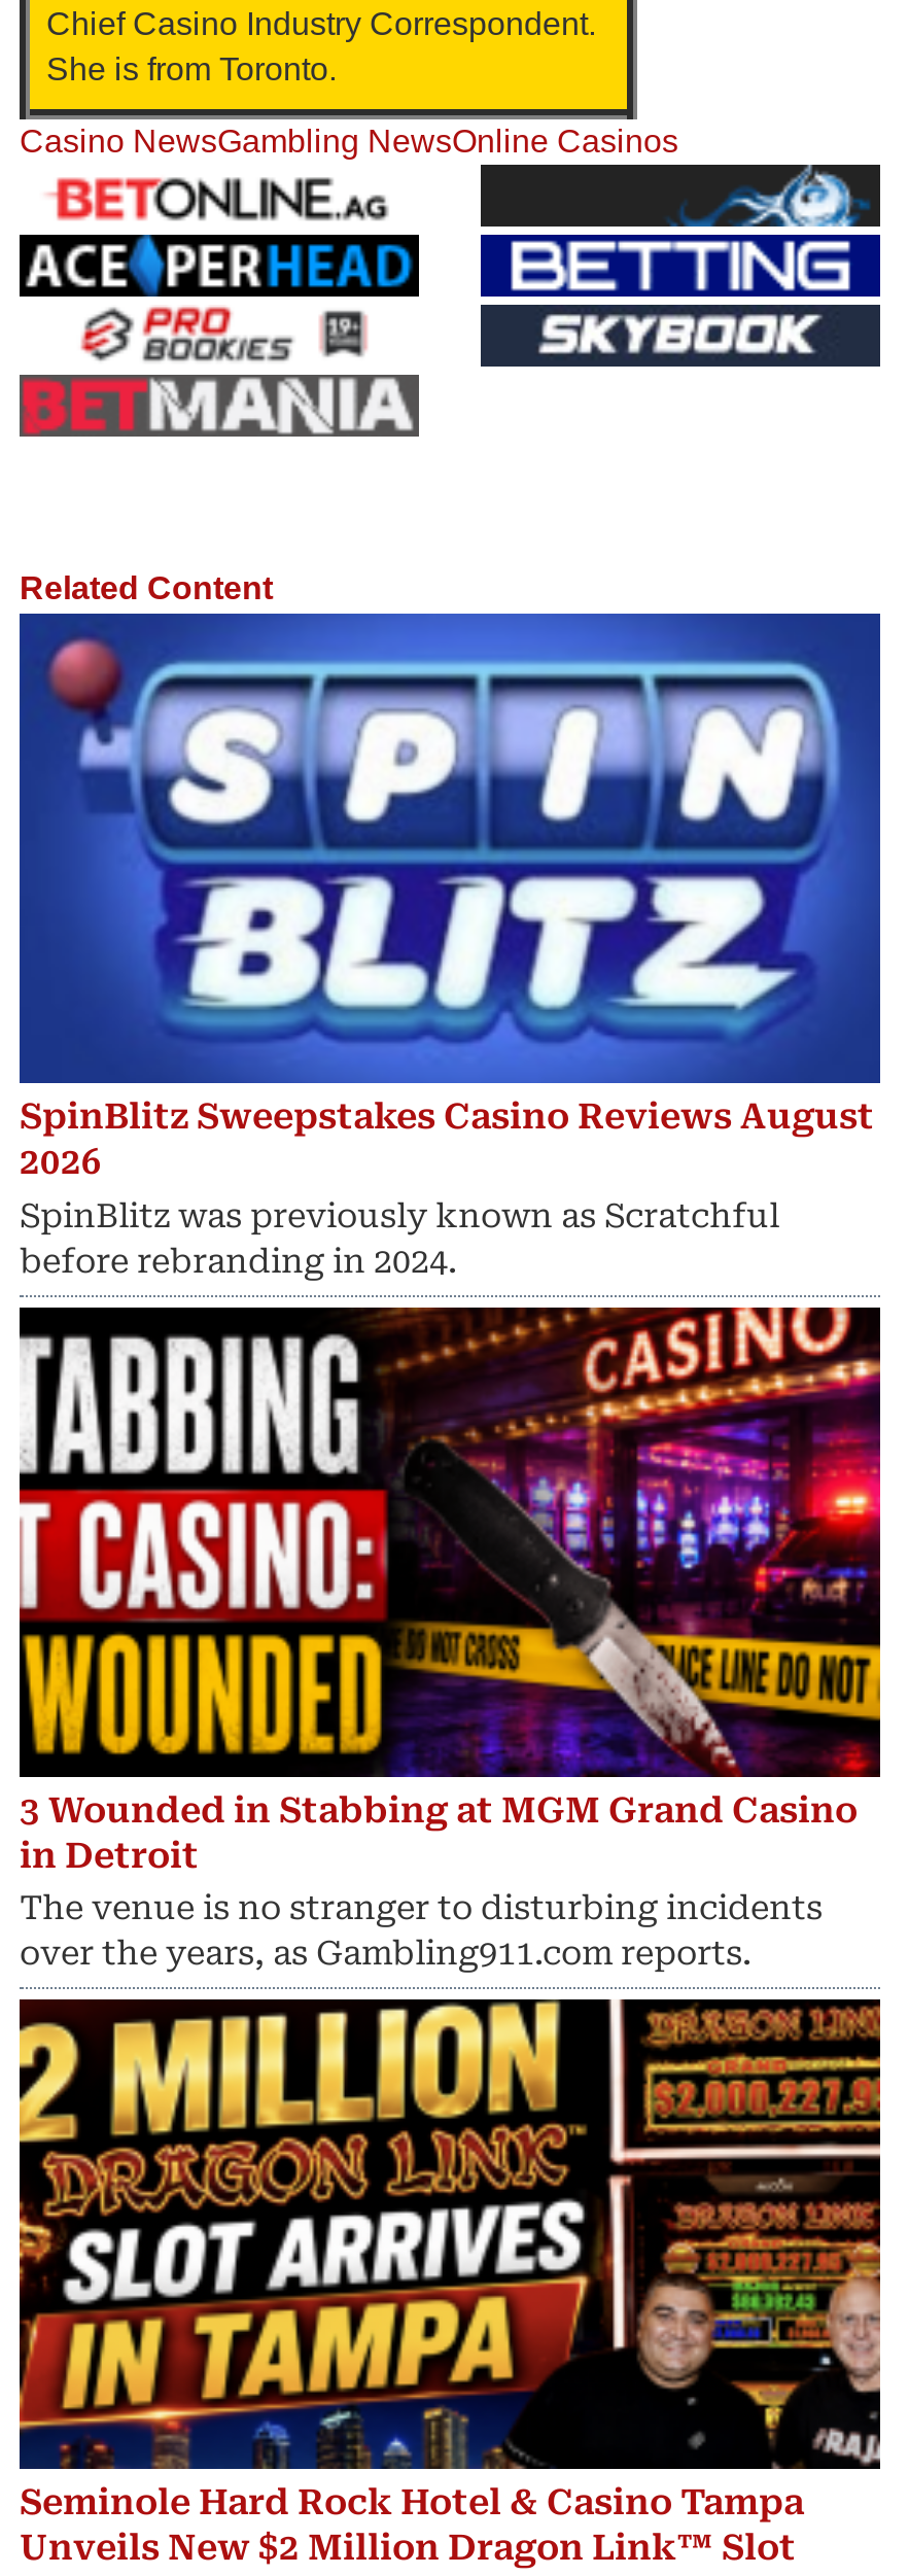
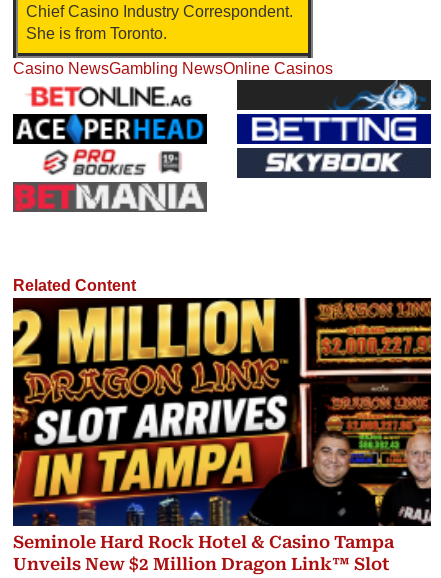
- [image]
- SpinBlitz Sweepstakes Casino Reviews August
- 2026
- SpinBlitz was previously known as Scratchful
- before rebranding in 2024.

- [image]
- 3 Wounded in Stabbing at MGM Grand Casino
- in Detroit
- The venue is no stranger to disturbing incidents
- over the years, as Gambling911.com reports.
